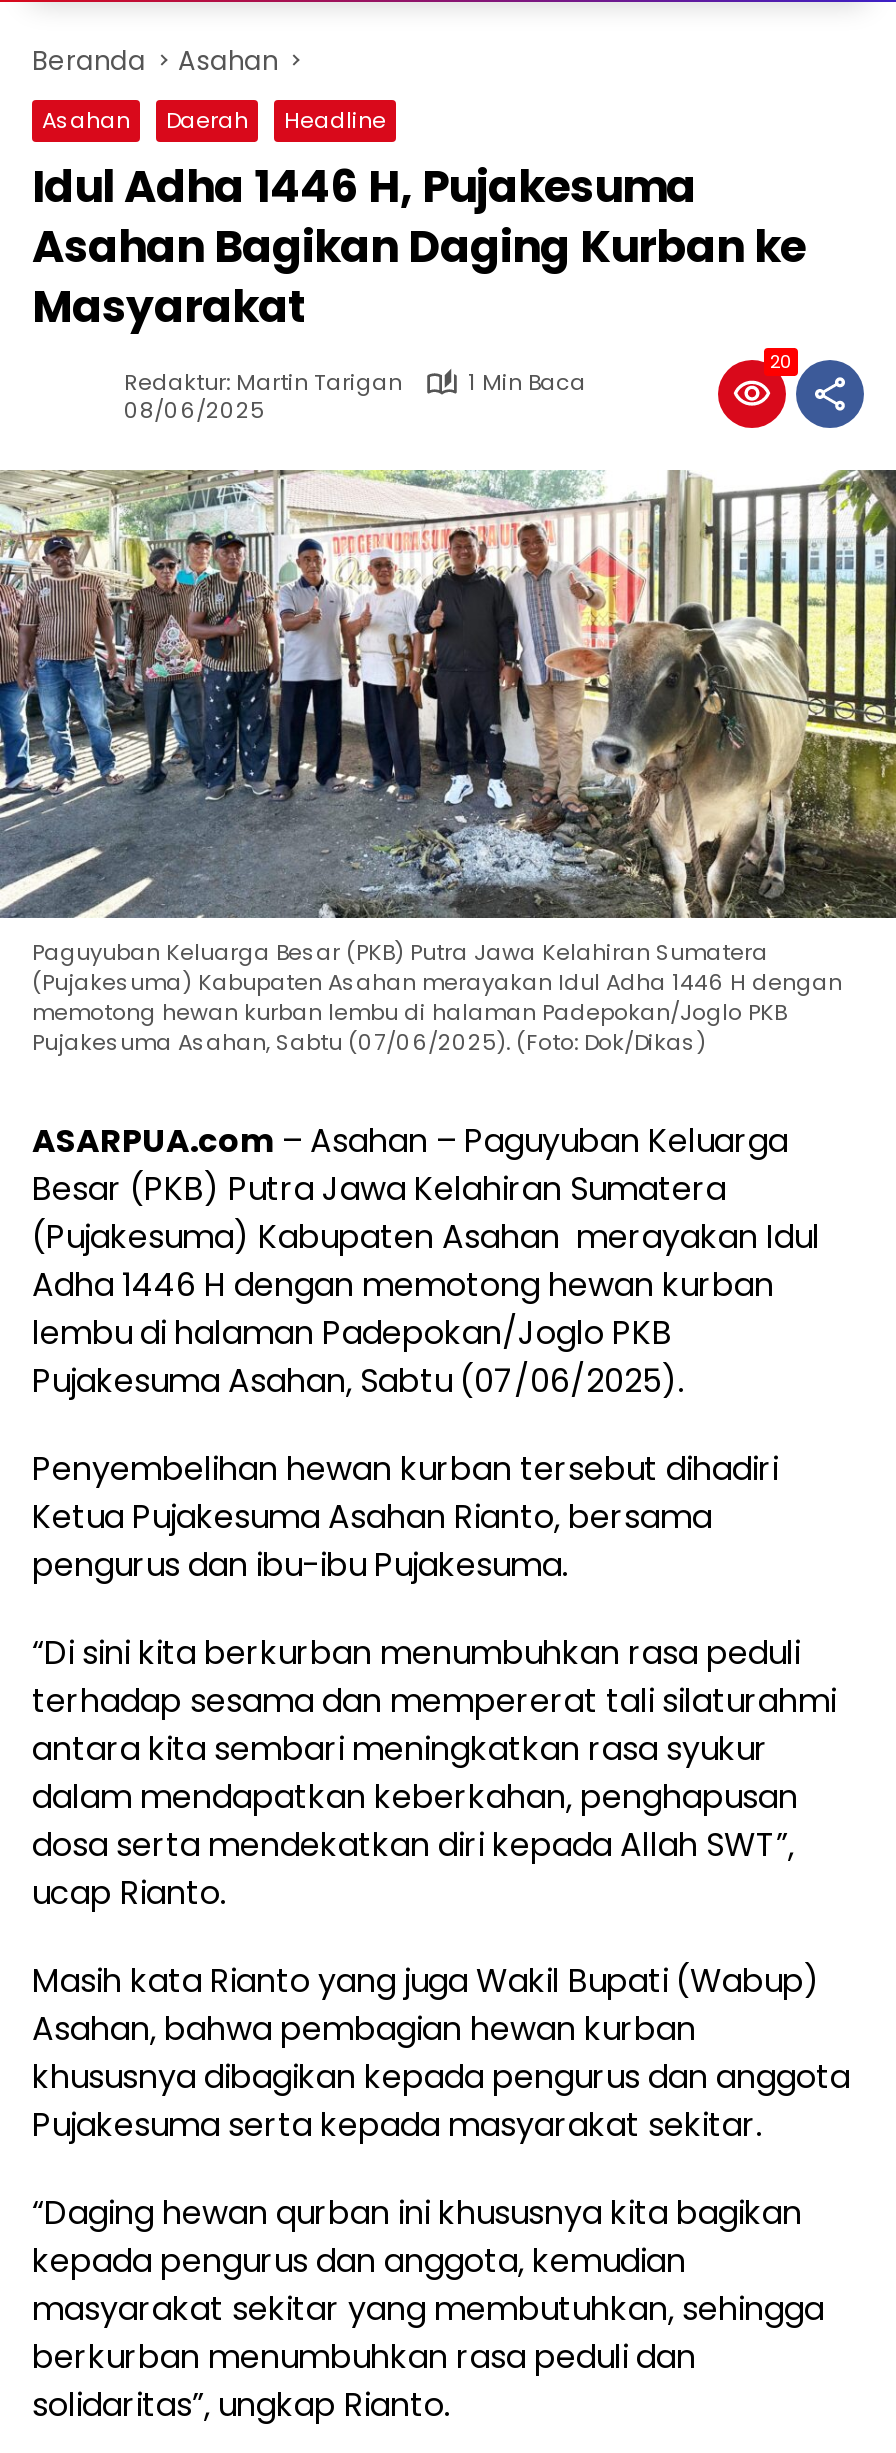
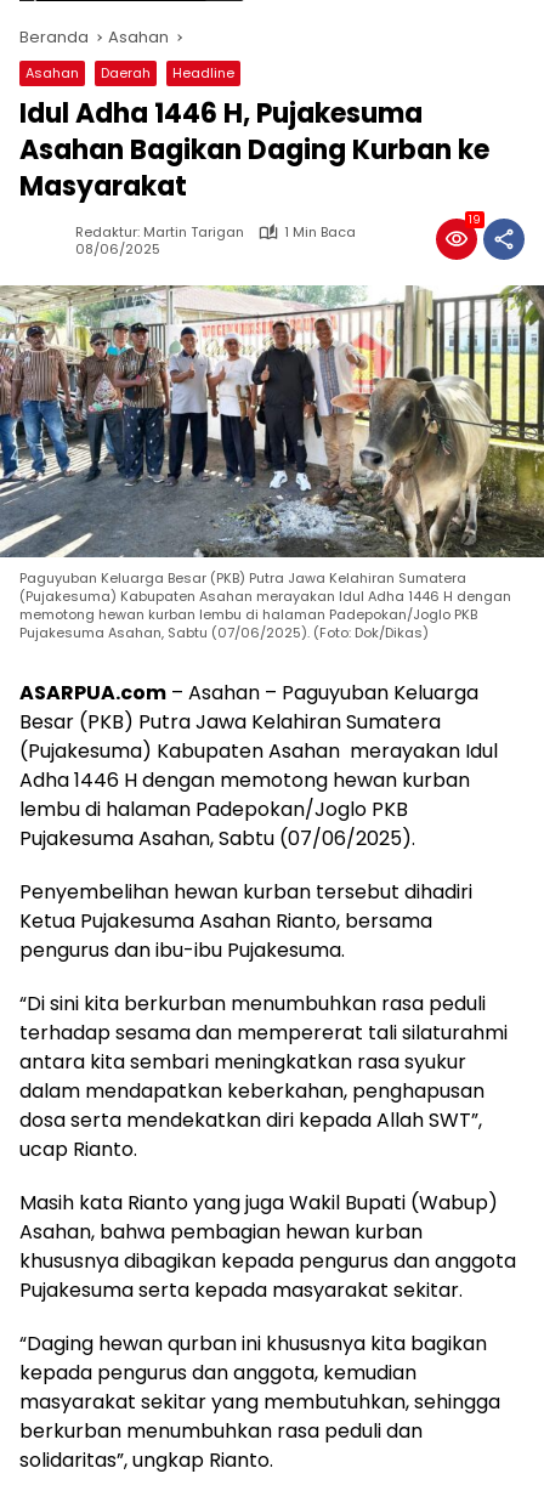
- 20
+ 19
